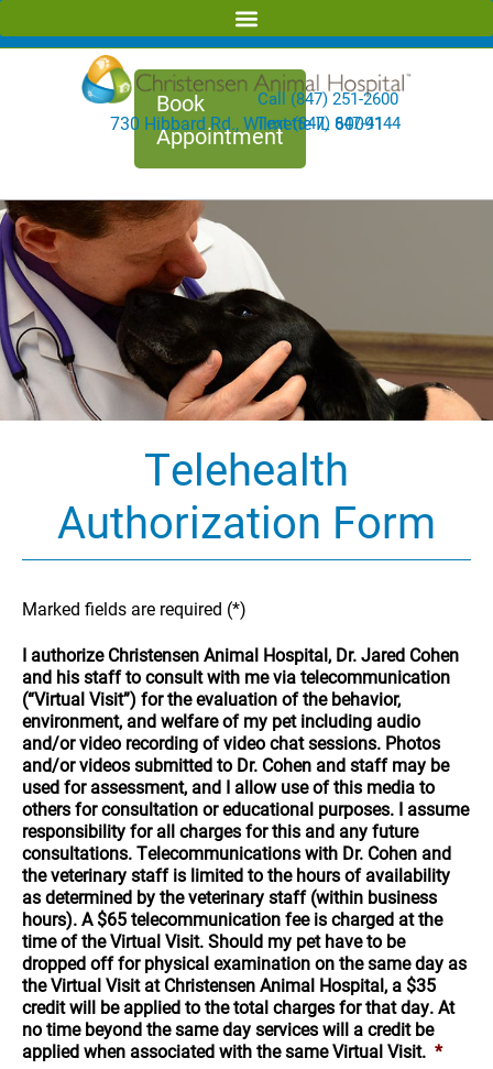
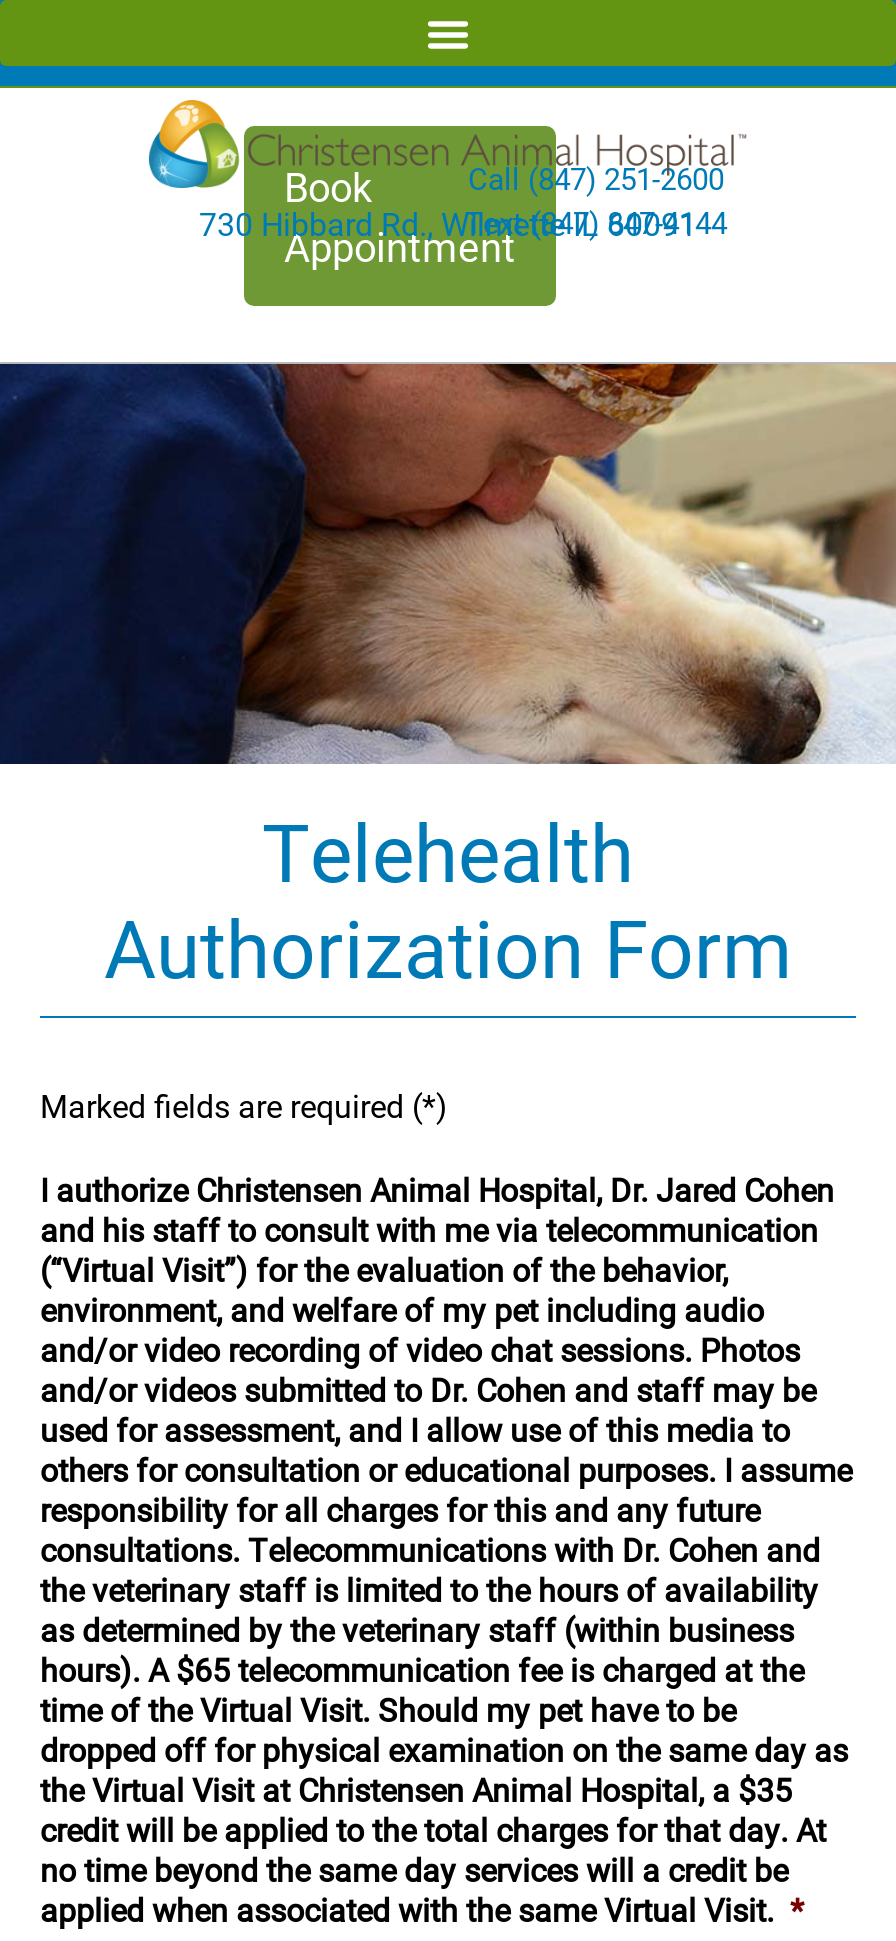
- [image]
+ [image]
